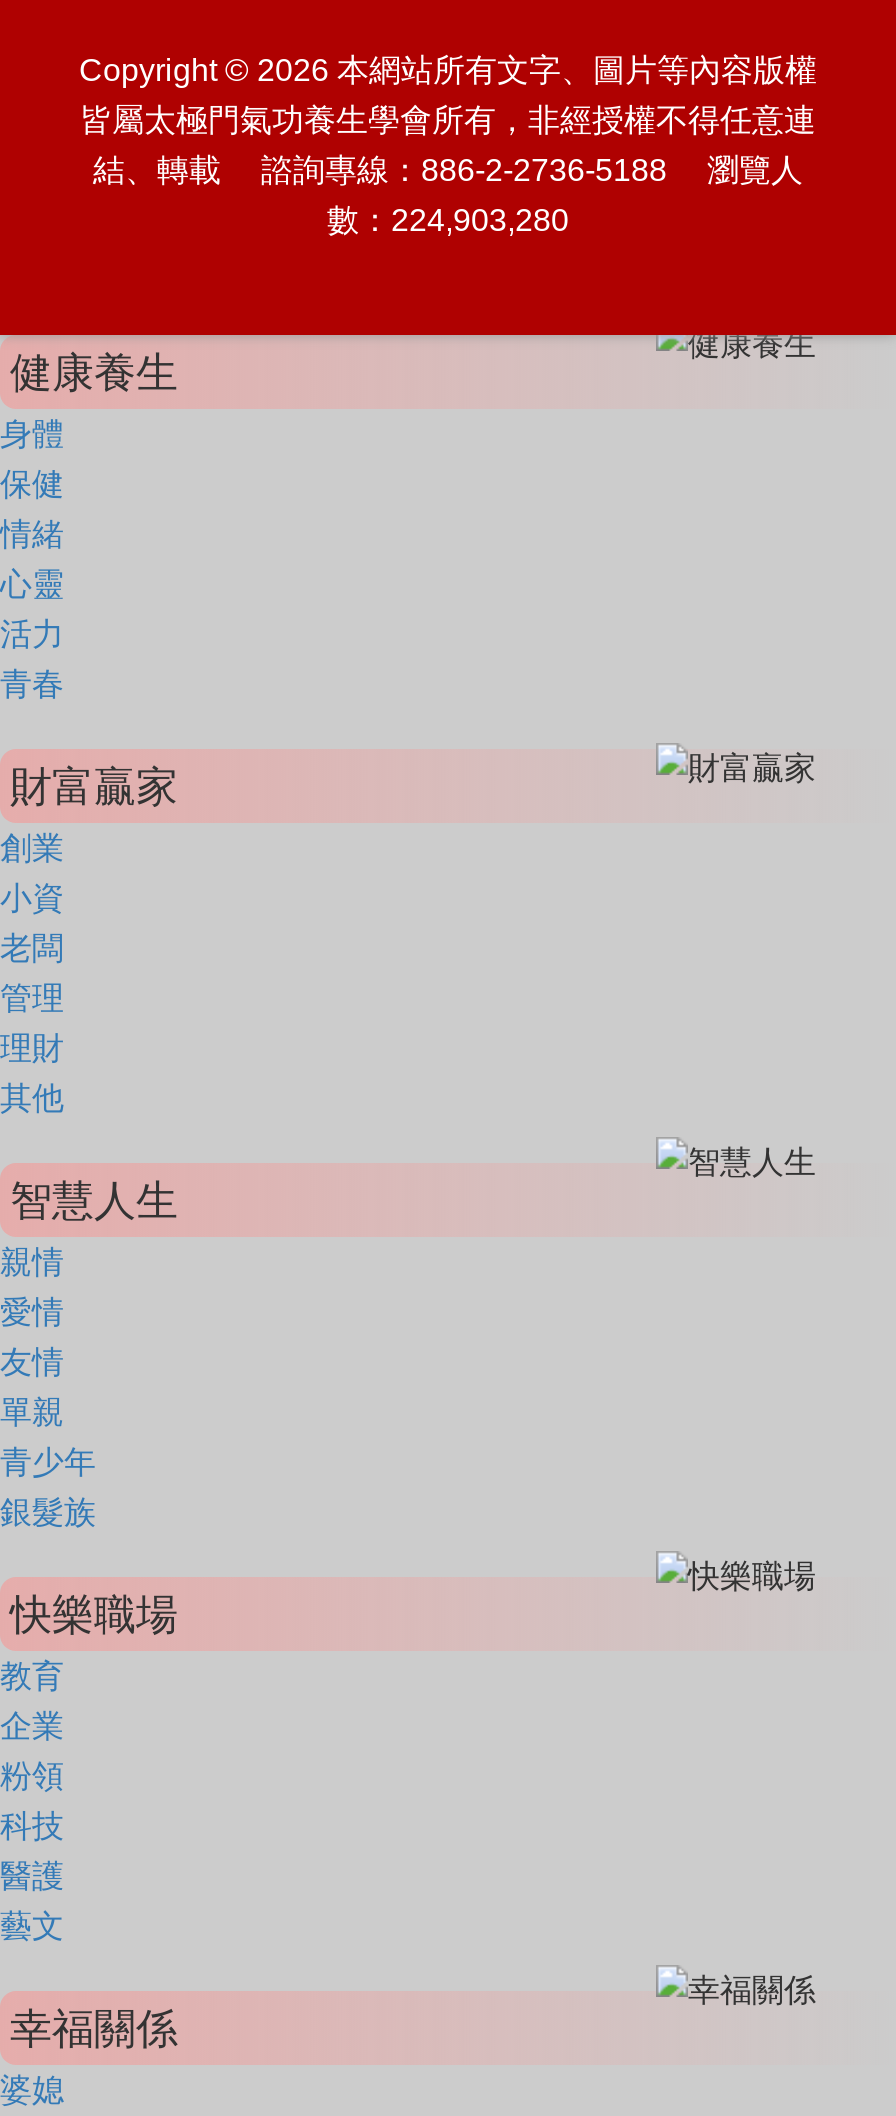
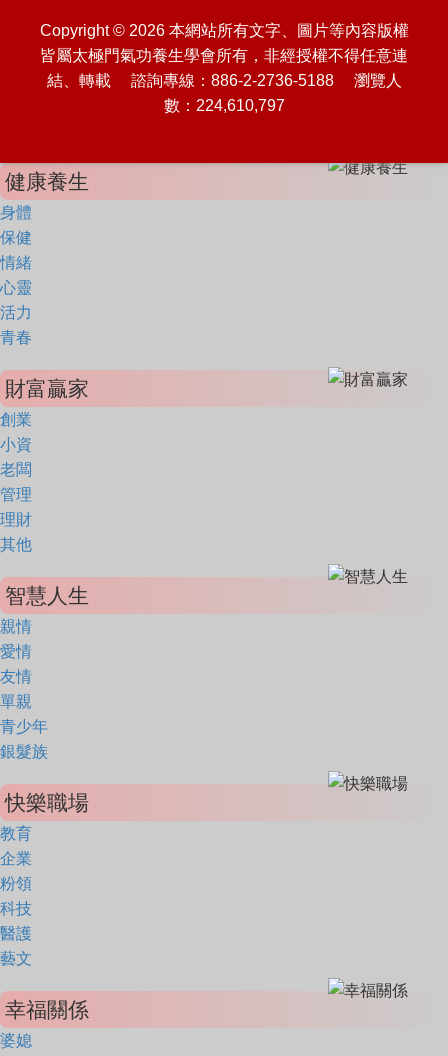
- 數：224,903,280
+ 數：224,610,797
